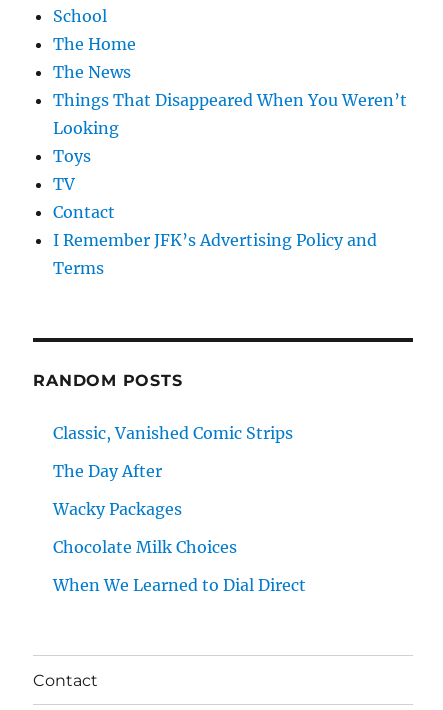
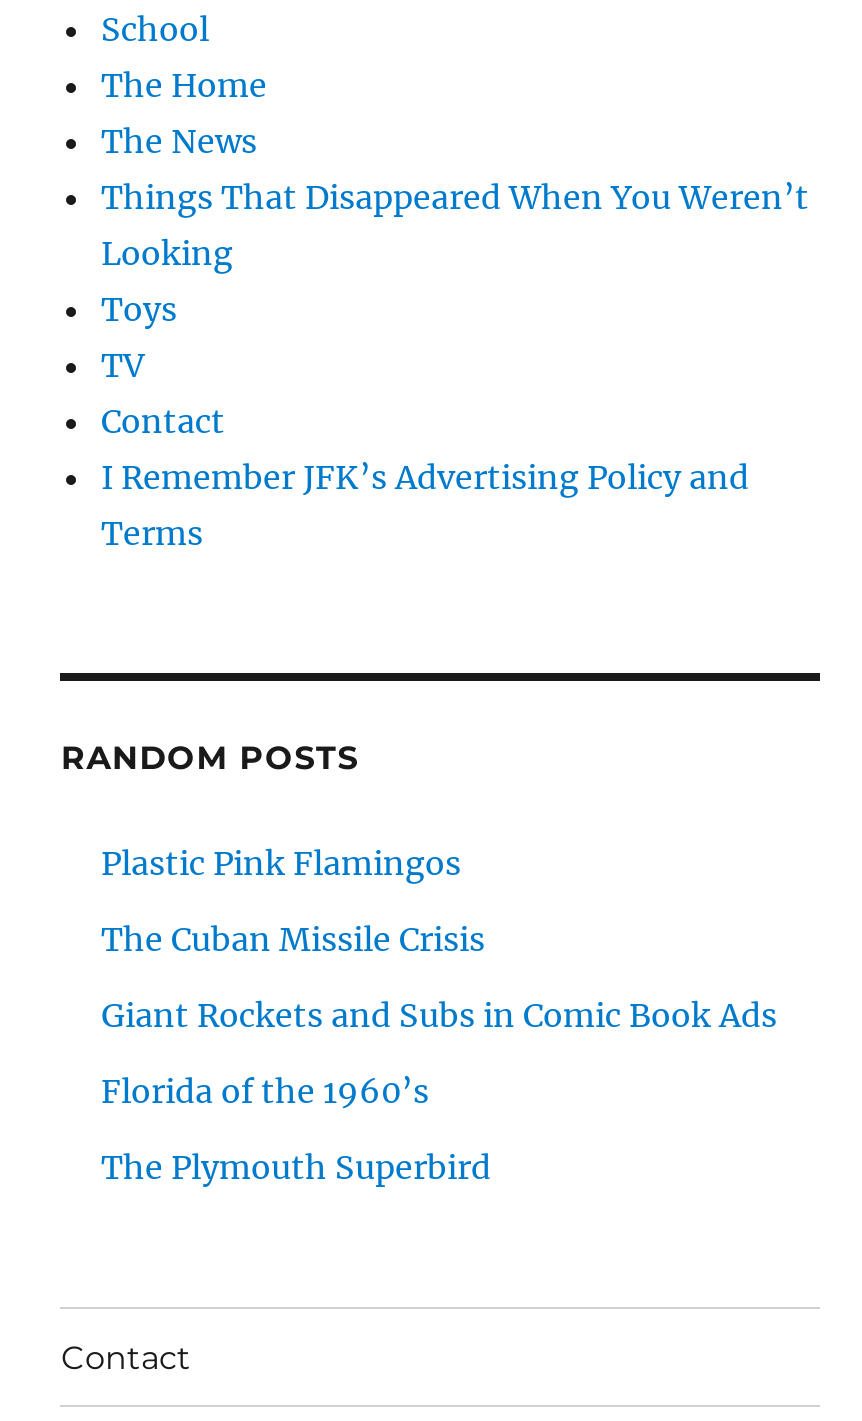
- Classic, Vanished Comic Strips
+ Plastic Pink Flamingos

- The Day After
+ The Cuban Missile Crisis

- Wacky Packages
+ Giant Rockets and Subs in Comic Book Ads

- Chocolate Milk Choices
+ Florida of the 1960’s

- When We Learned to Dial Direct
+ The Plymouth Superbird
